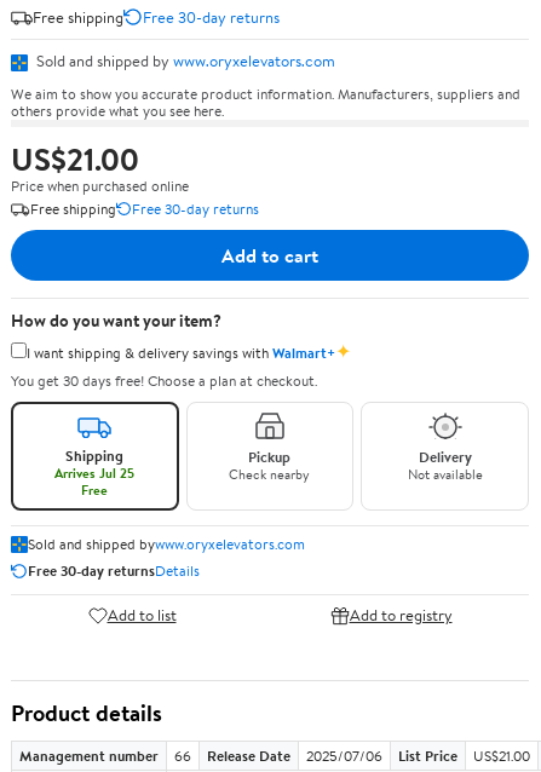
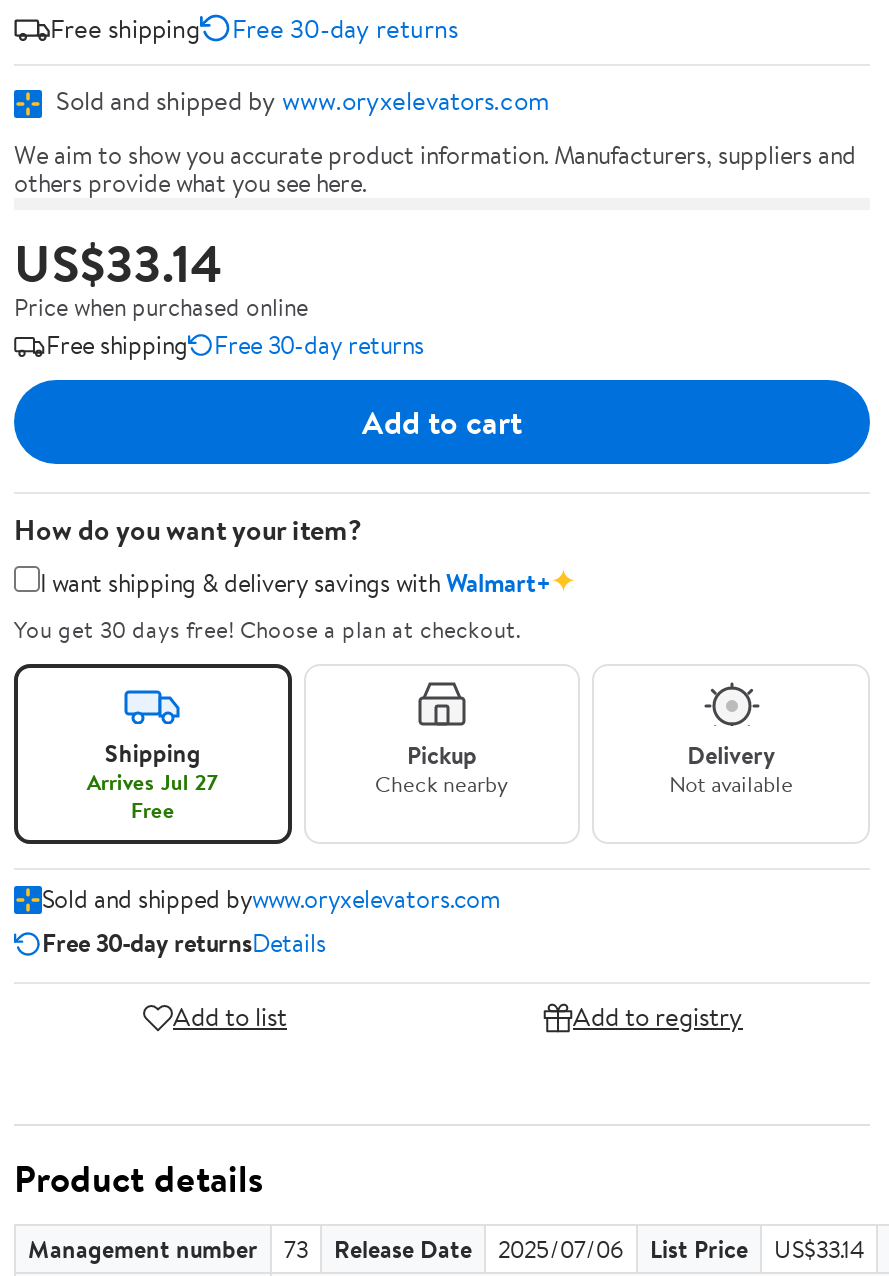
- US$21.00
+ US$33.14

- Arrives Jul 25
+ Arrives Jul 27

- 66
+ 73

- US$21.00
+ US$33.14
